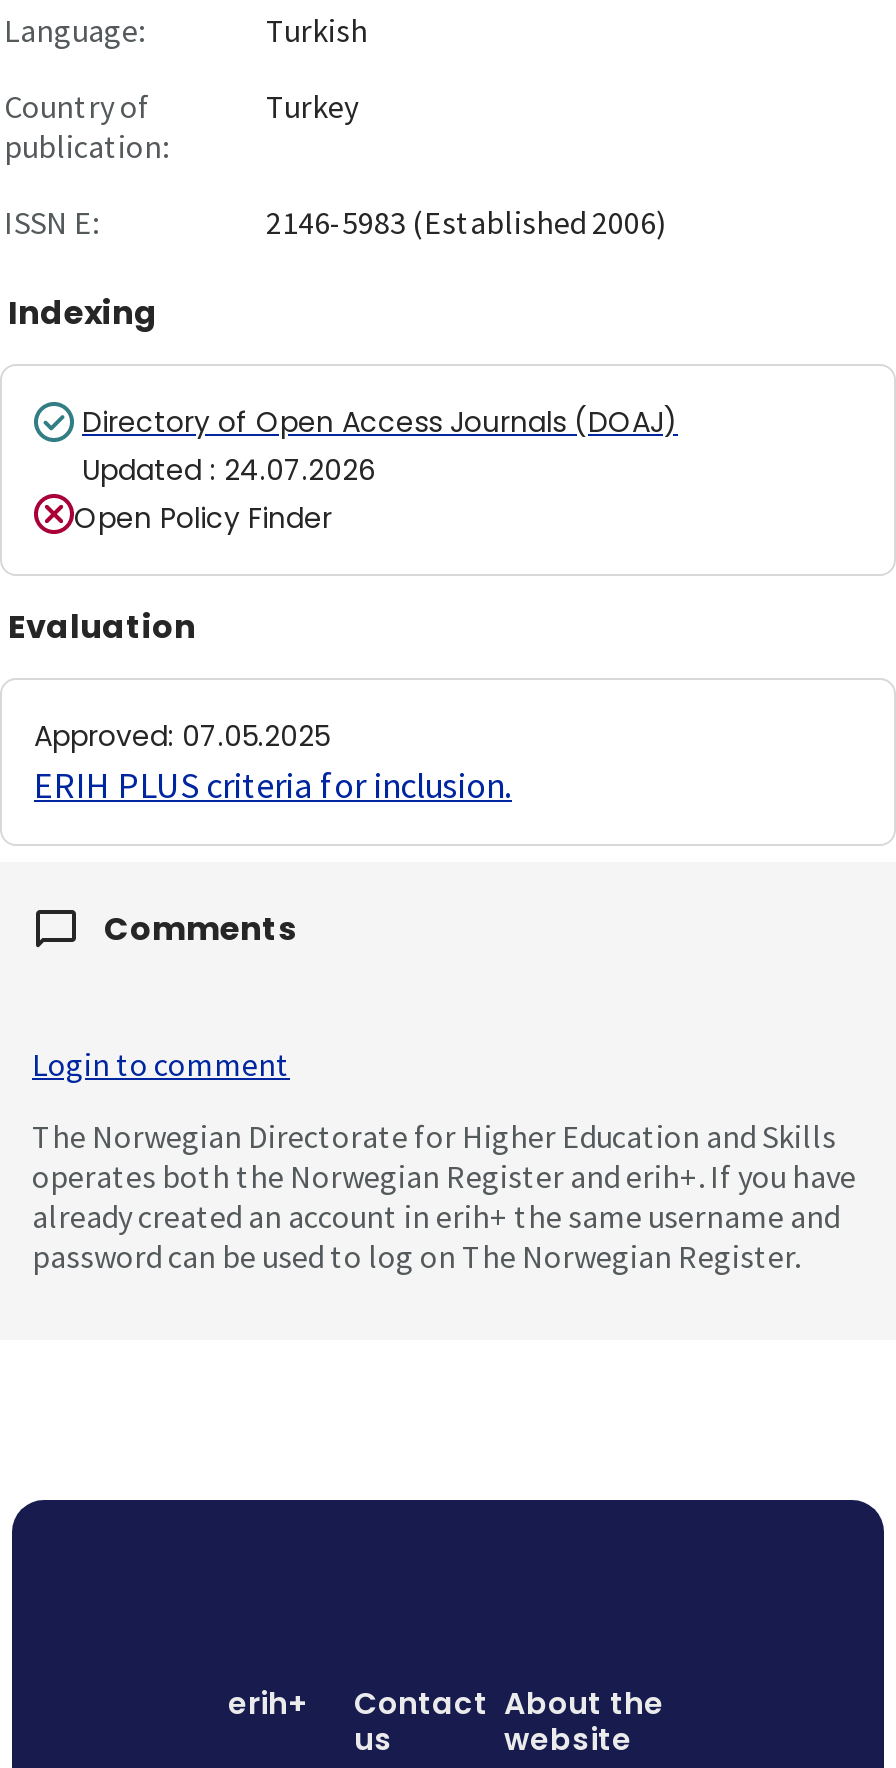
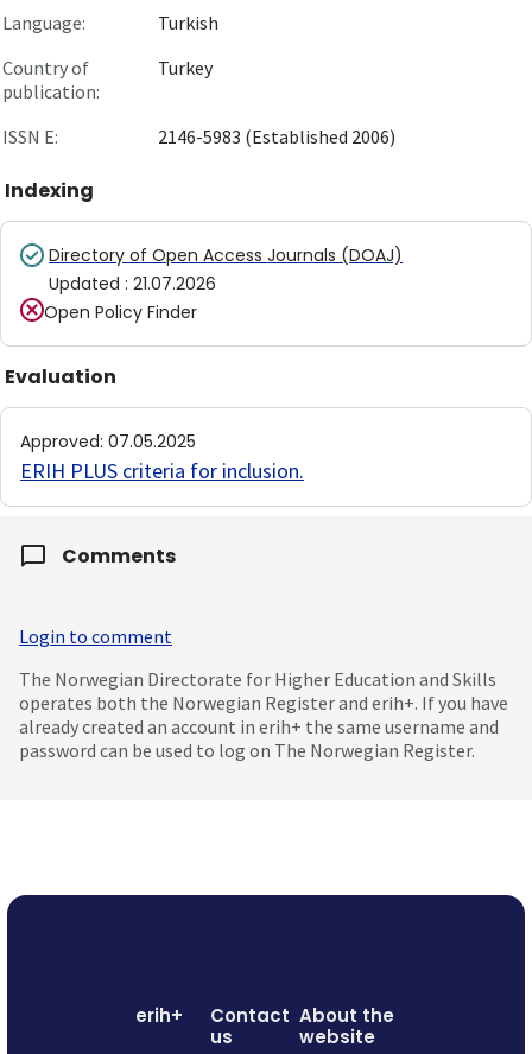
- Updated: 24.07.2026
+ Updated: 21.07.2026
